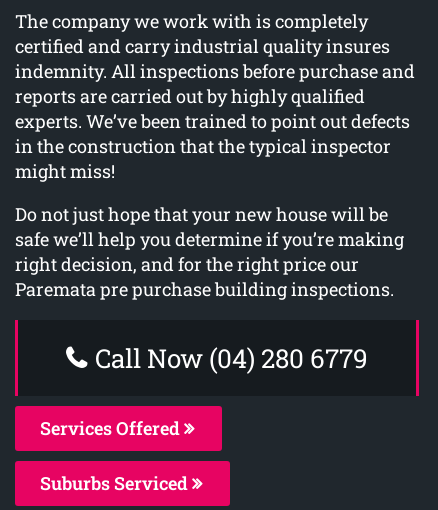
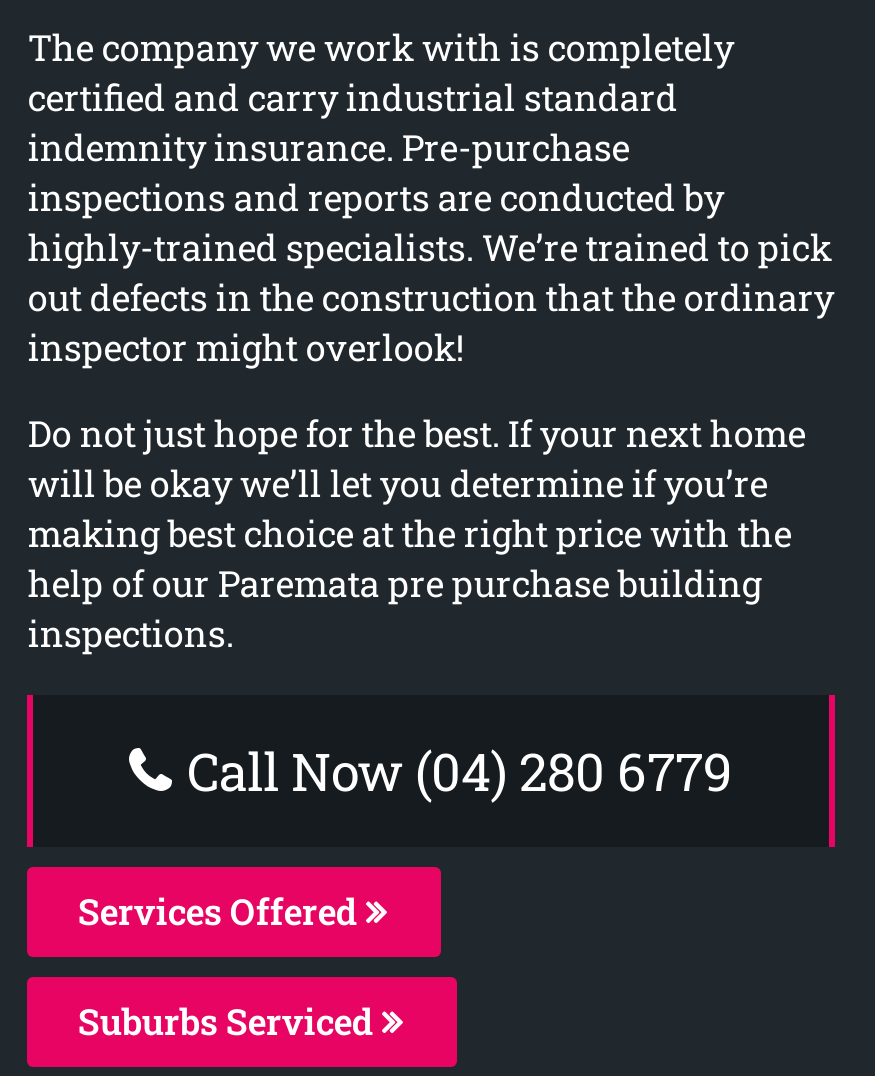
- certified and carry industrial quality insures
- indemnity. All inspections before purchase and
- reports are carried out by highly qualified
- experts. We’ve been trained to point out defects
- in the construction that the typical inspector
- might miss!
+ certified and carry industrial standard
+ indemnity insurance. Pre-purchase
+ inspections and reports are conducted by
+ highly-trained specialists. We’re trained to pick
+ out defects in the construction that the ordinary
+ inspector might overlook!

- Do not just hope that your new house will be
- safe we’ll help you determine if you’re making
- right decision, and for the right price our
- Paremata pre purchase building inspections.
+ Do not just hope for the best. If your next home
+ will be okay we’ll let you determine if you’re
+ making best choice at the right price with the
+ help of our Paremata pre purchase building
+ inspections.
